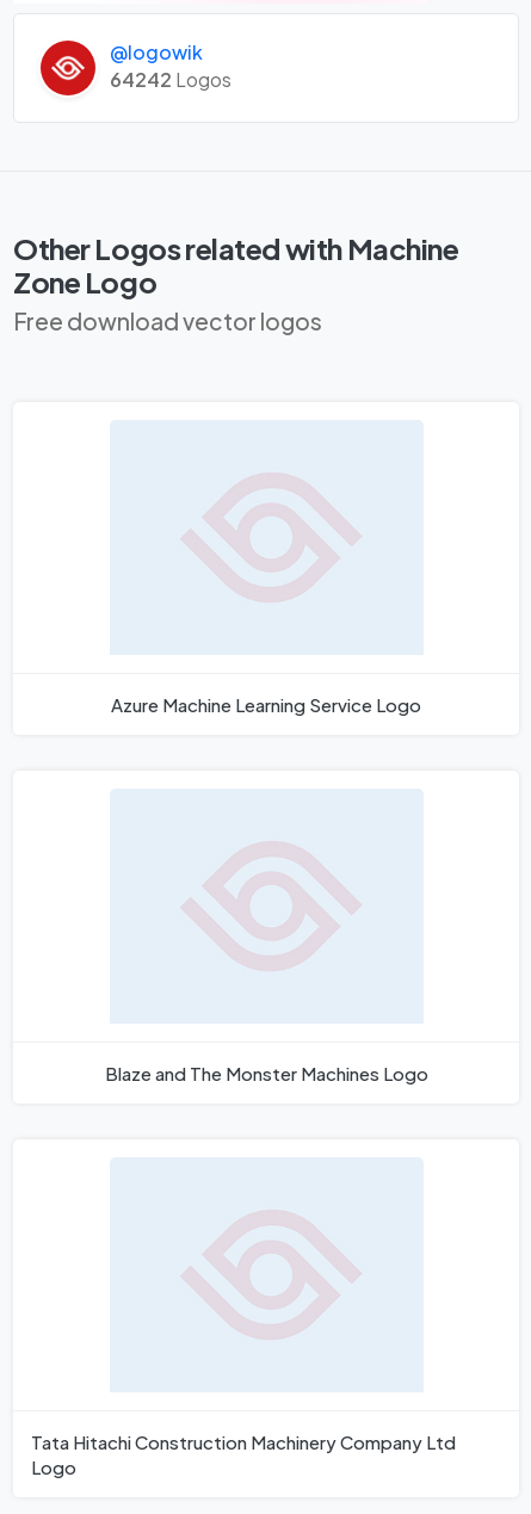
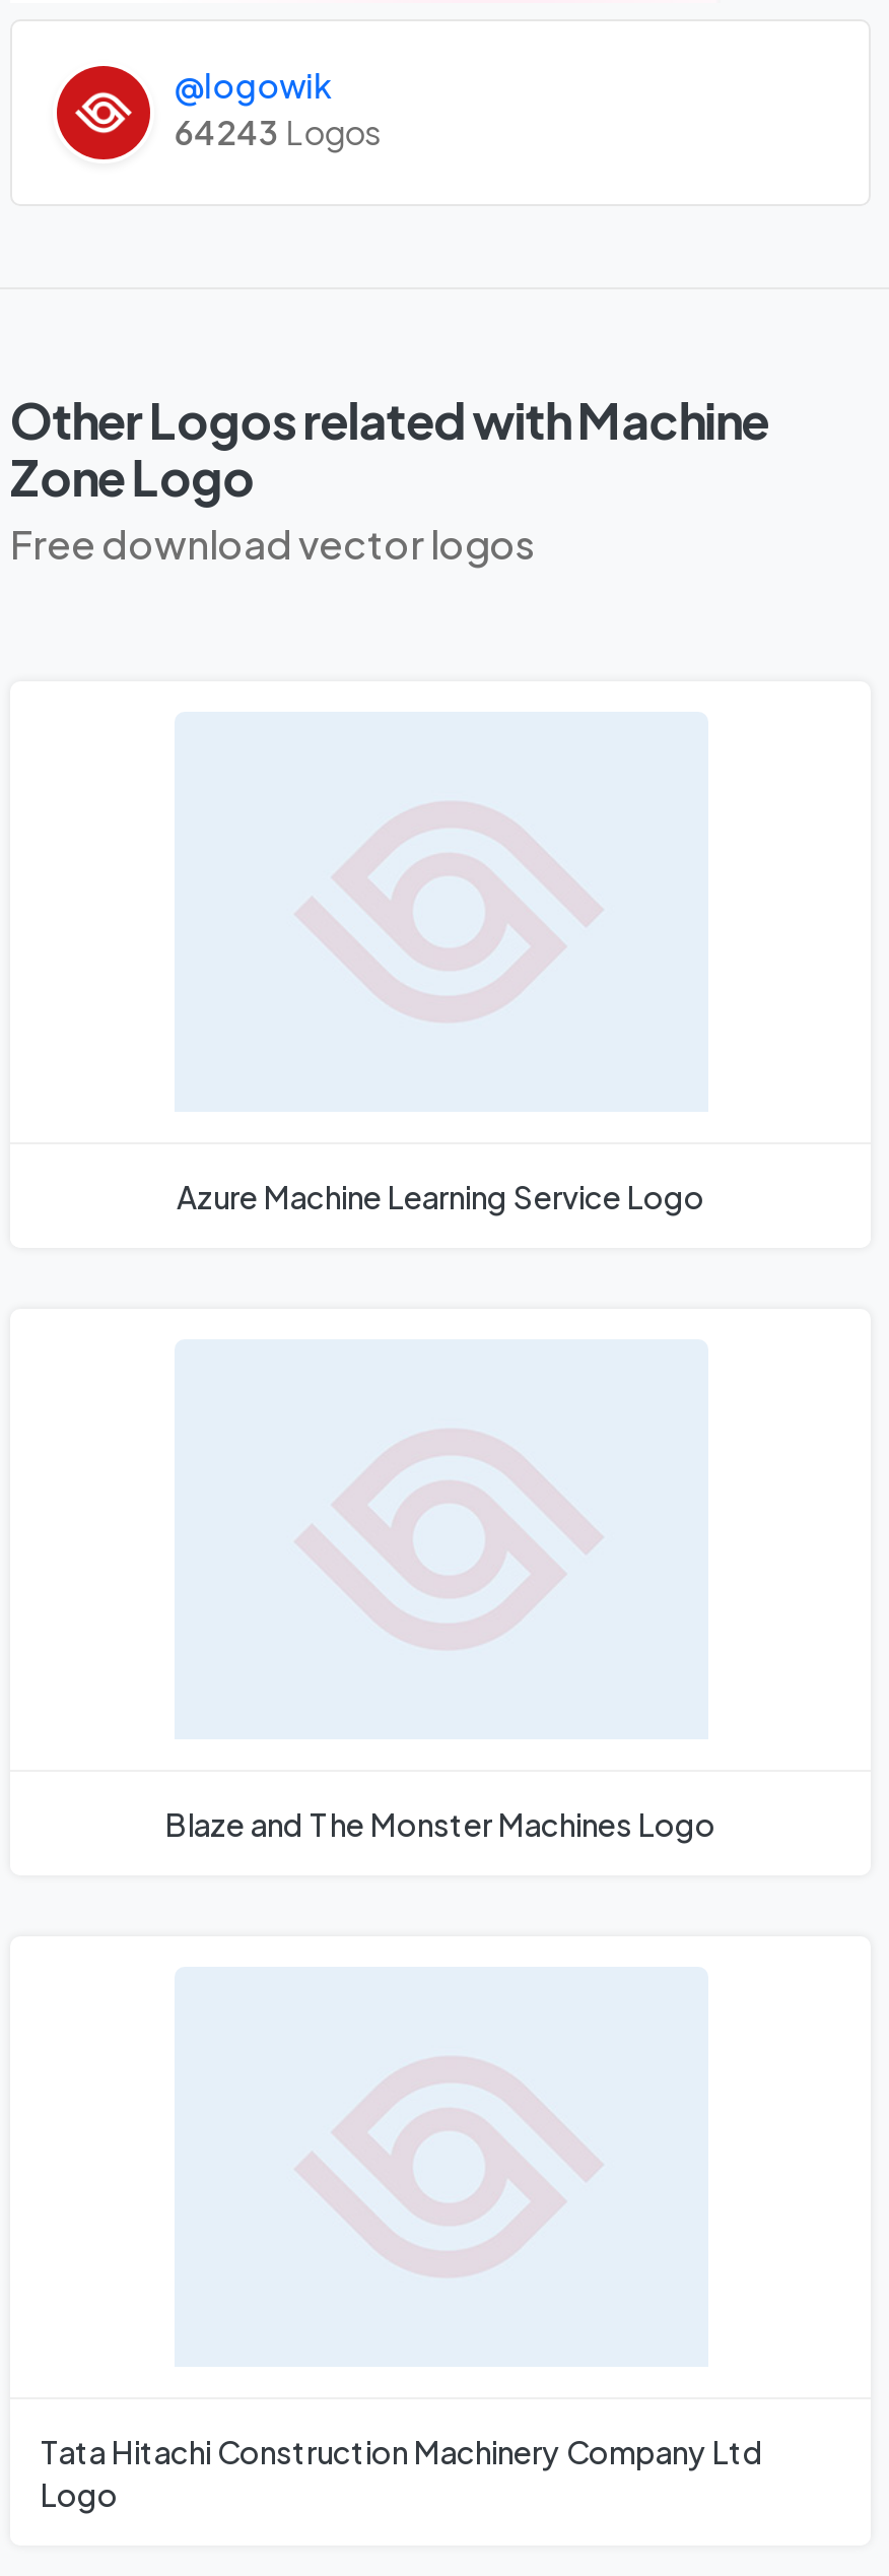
- 64242 Logos
+ 64243 Logos
